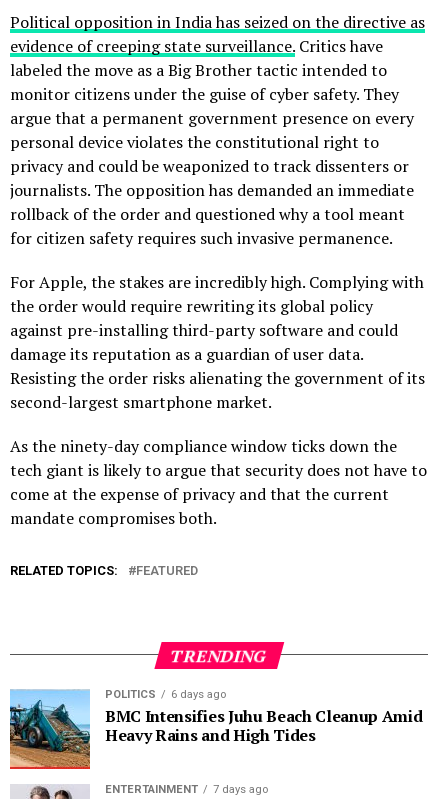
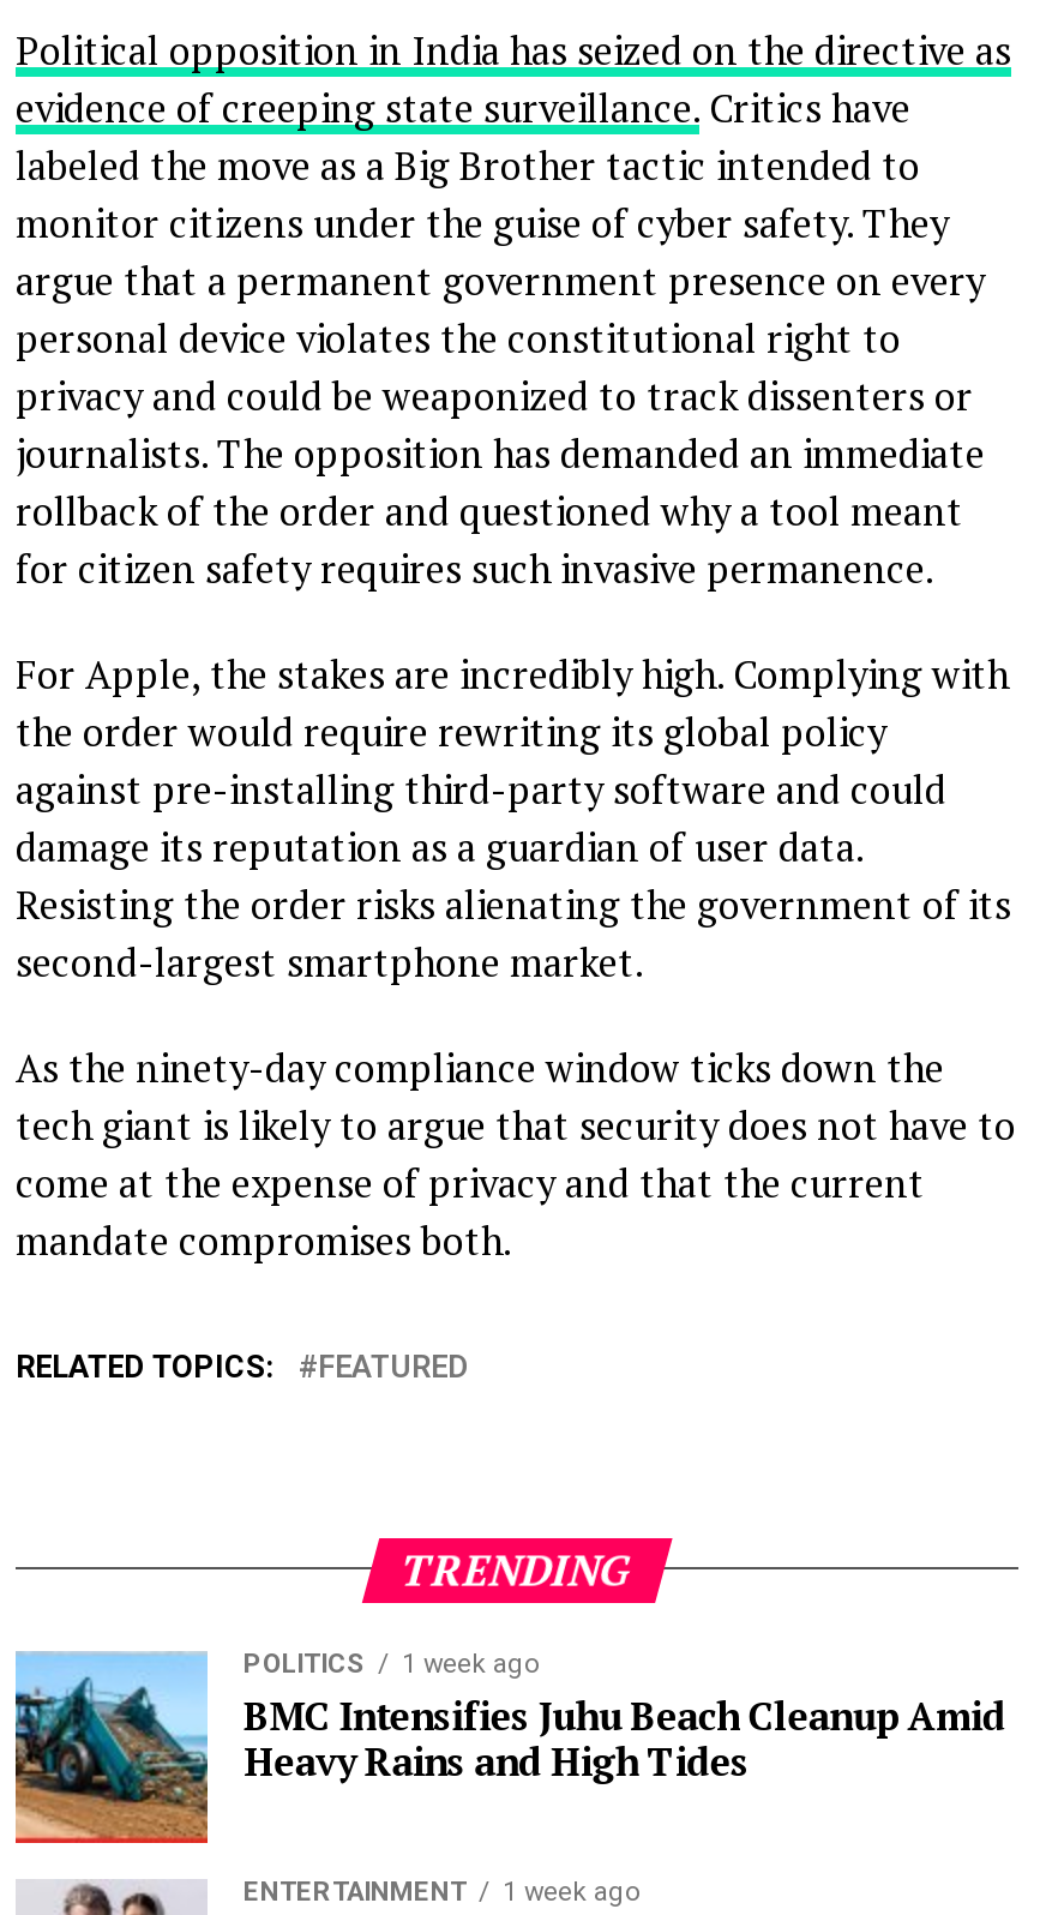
- POLITICS 6 days ago
+ POLITICS 1 week ago

- ENTERTAINMENT 7 days ago
+ ENTERTAINMENT 1 week ago
